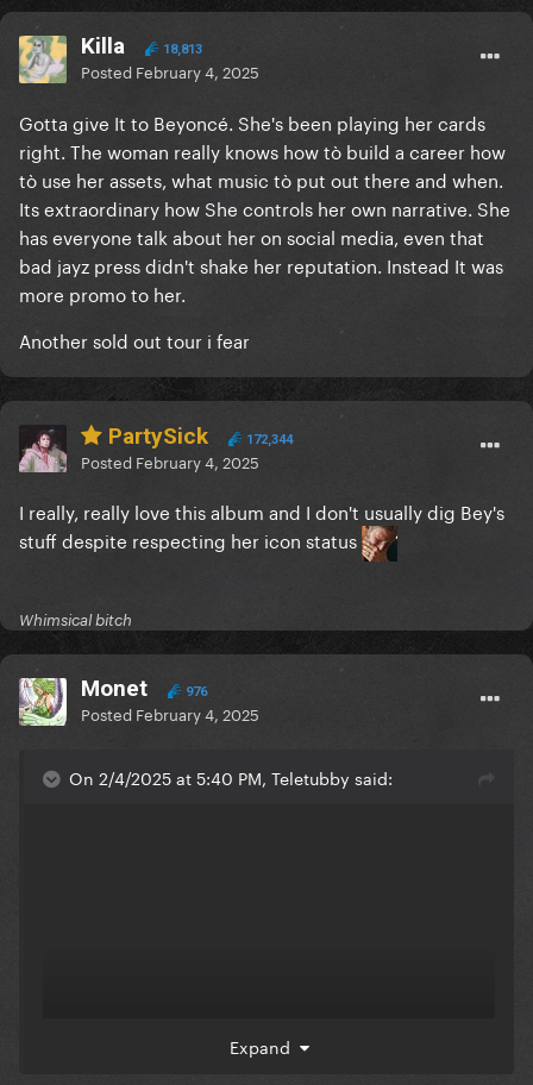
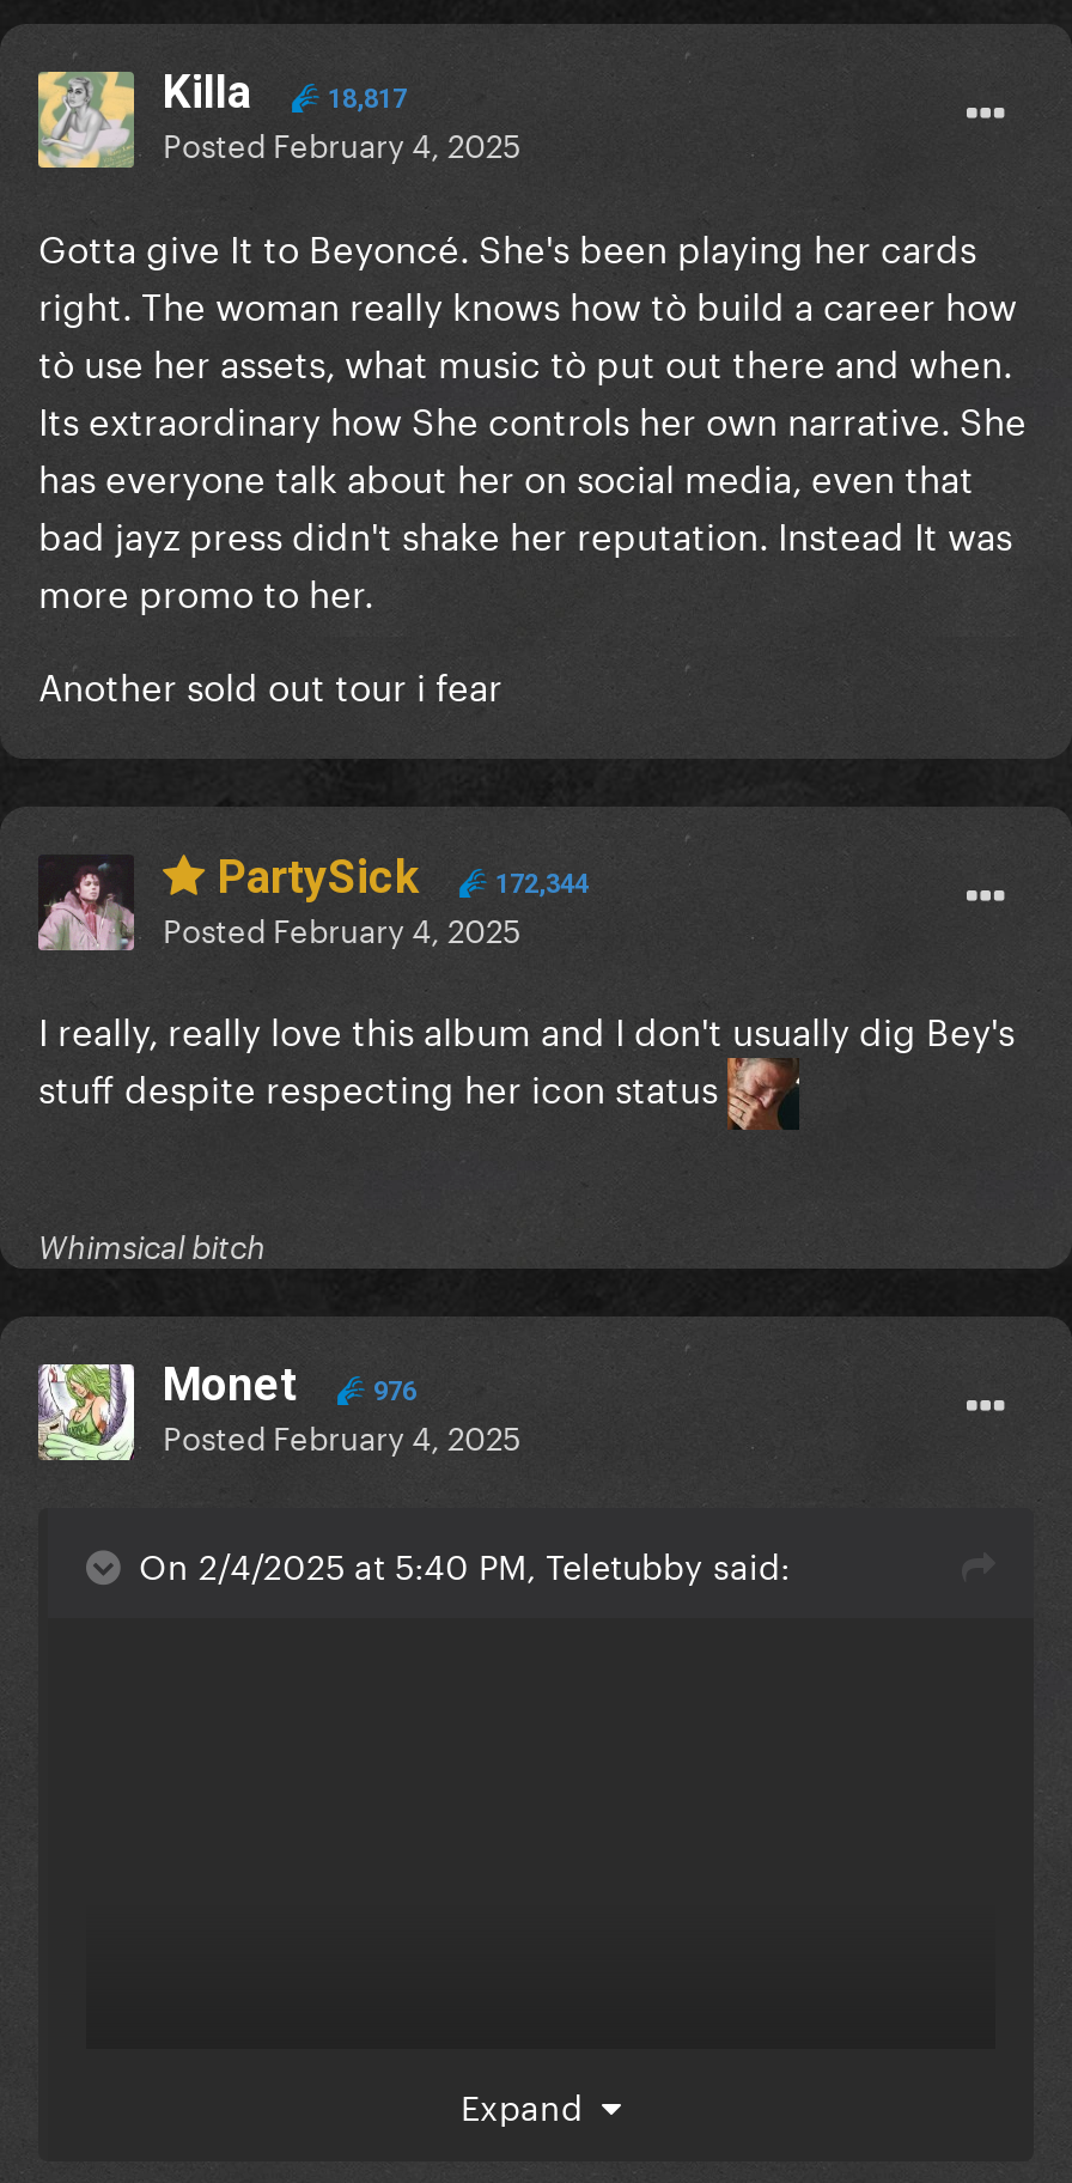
- 18,813
+ 18,817
